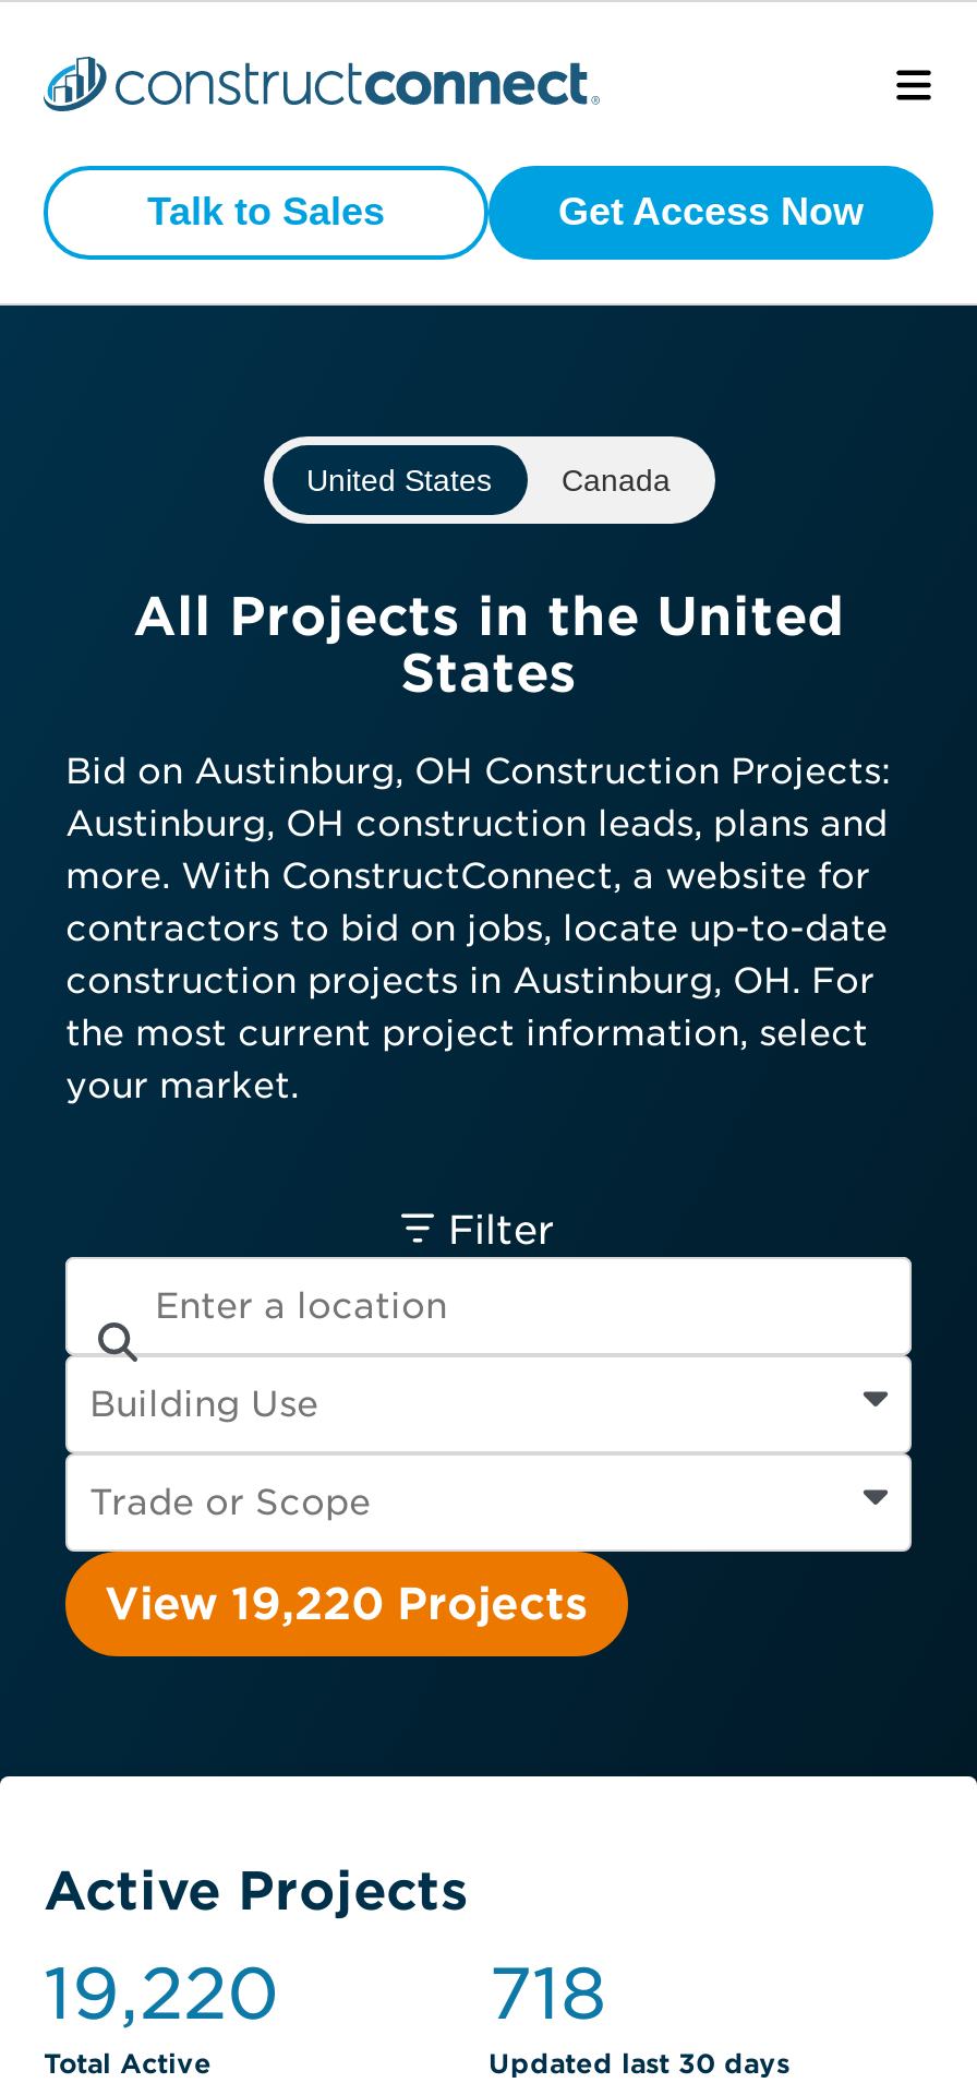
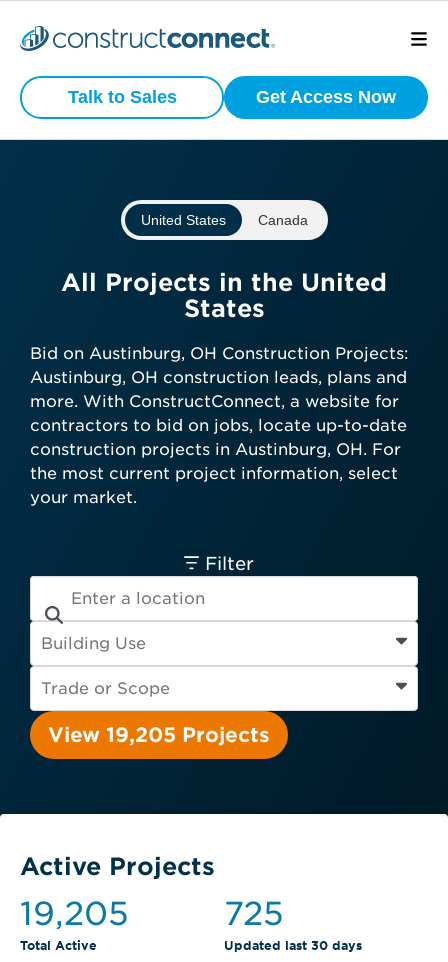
- View 19,220 Projects
+ View 19,205 Projects

- 19,220
+ 19,205

- 718
+ 725
